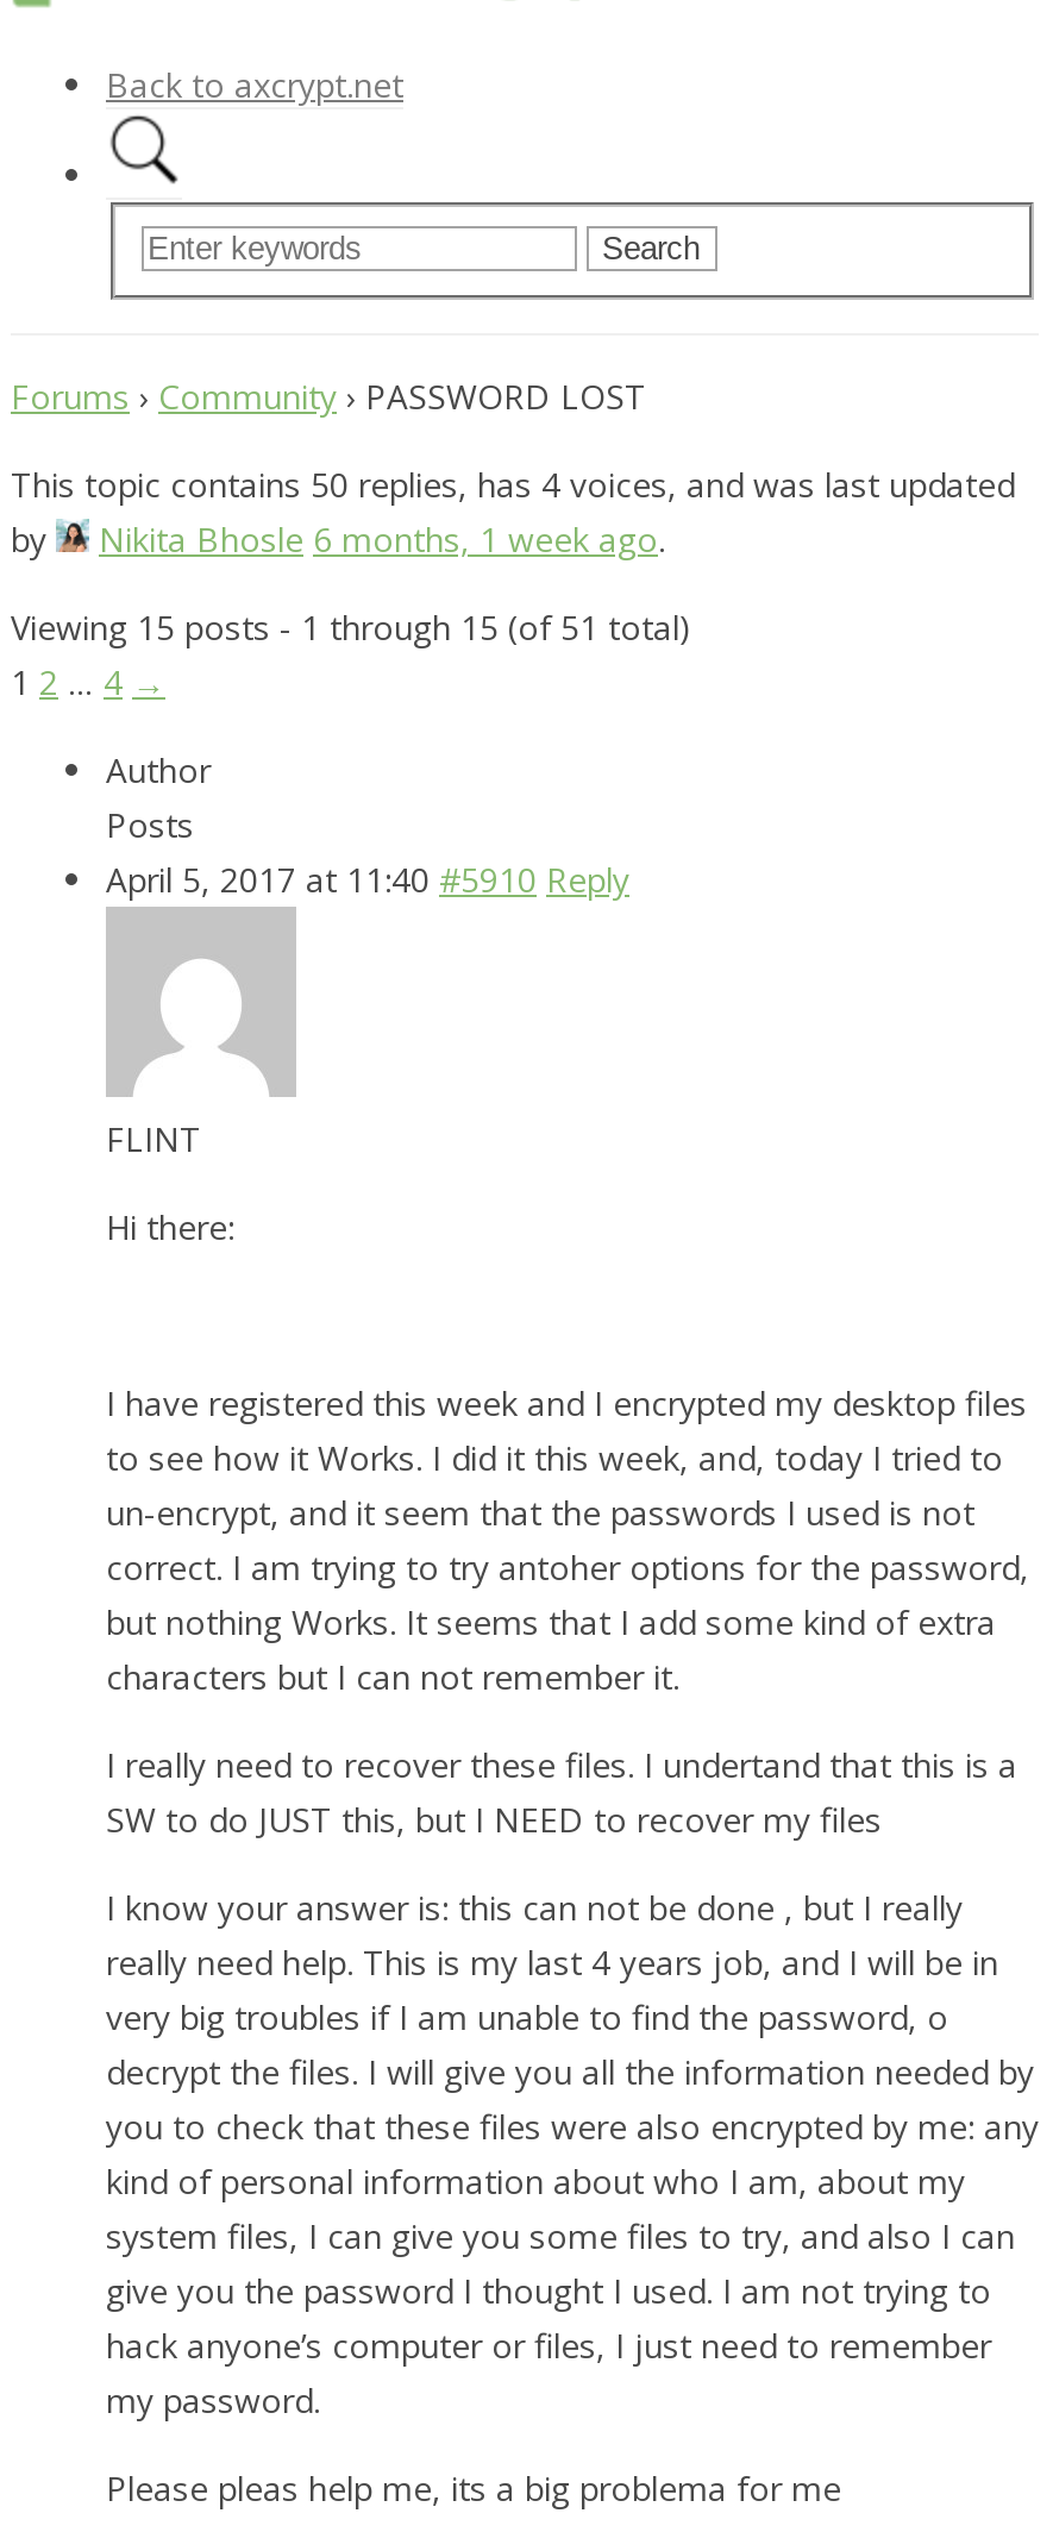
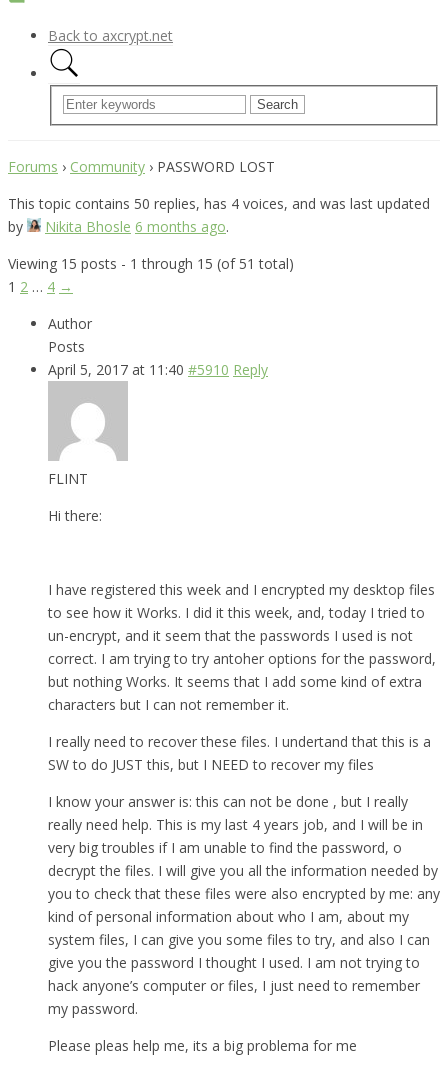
- Nikita Bhosle 6 months, 1 week ago.
+ Nikita Bhosle 6 months ago.
